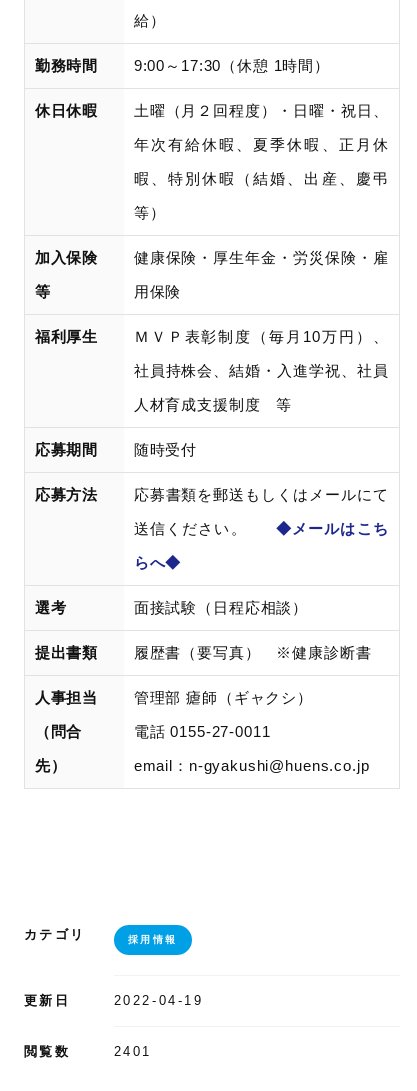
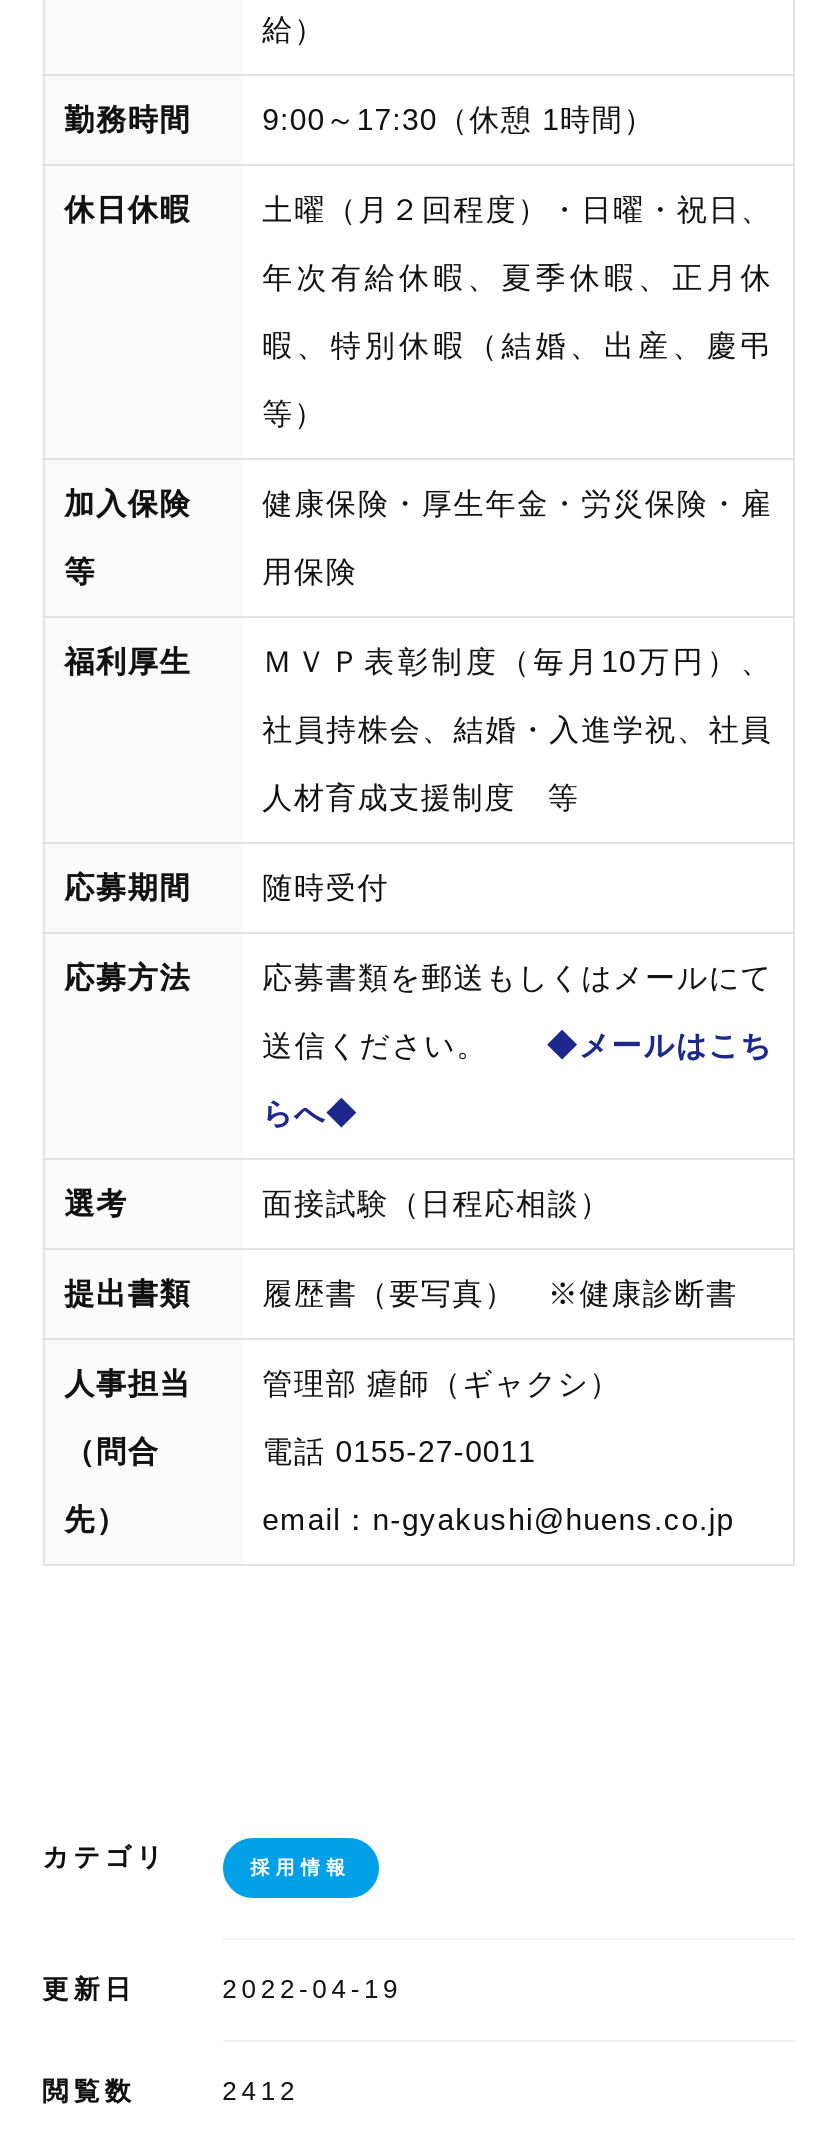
- 2401
+ 2412
